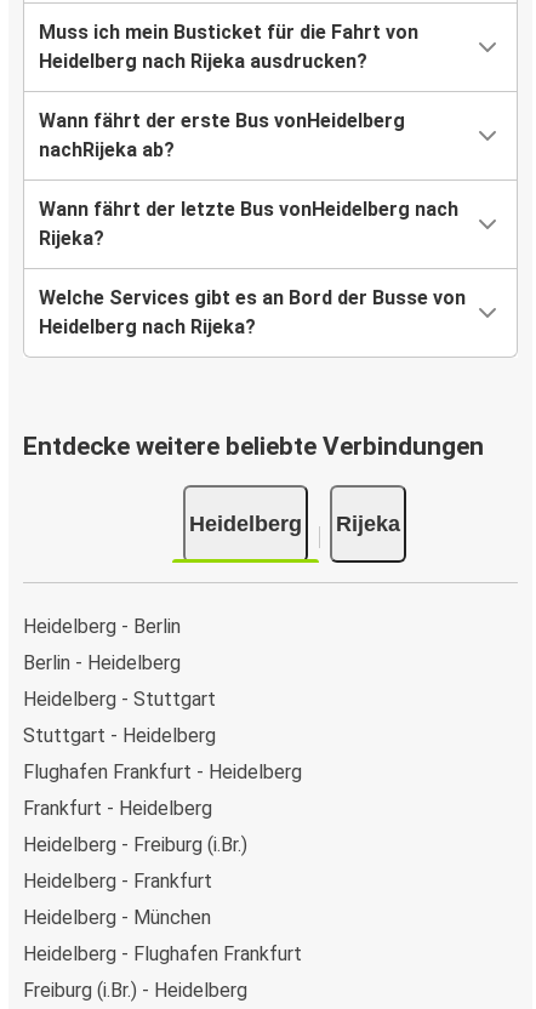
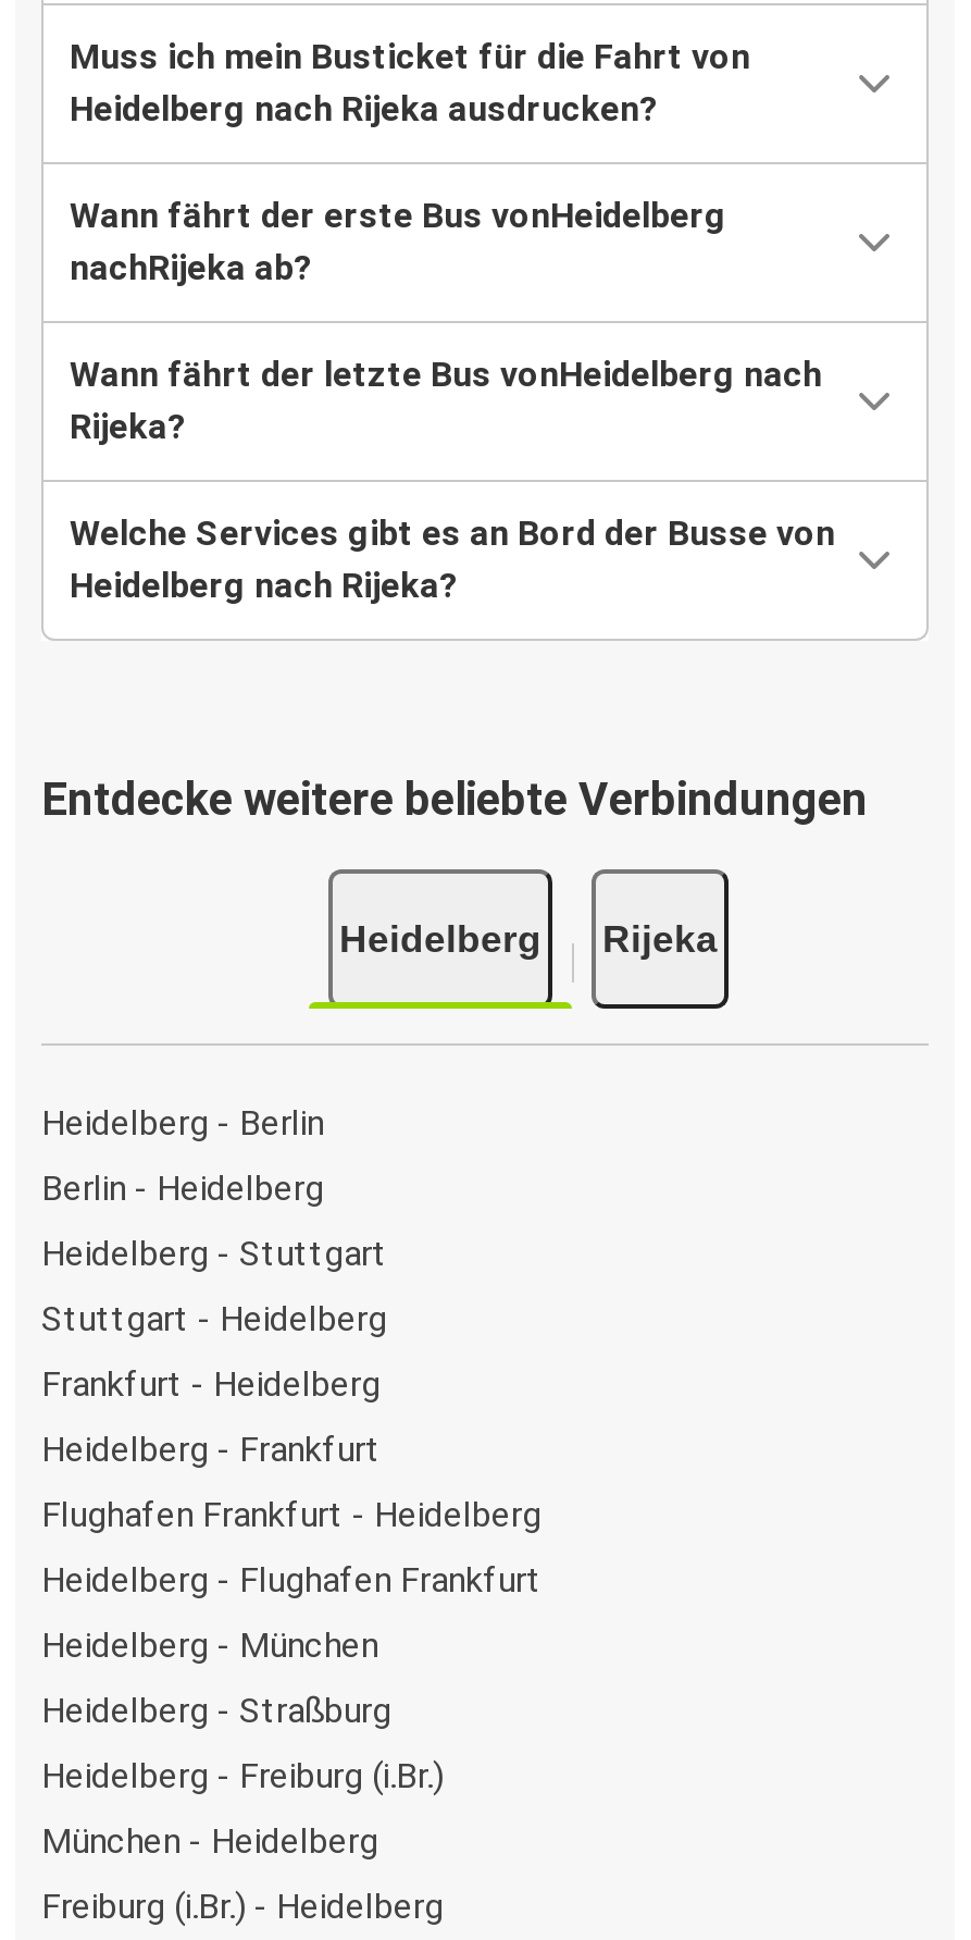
+ Heidelberg - Straßburg

moved up: Frankfurt - Heidelberg

moved down: Heidelberg - Freiburg (i.Br.)

+ München - Heidelberg

moved up: Heidelberg - Frankfurt

moved up: Heidelberg - München | Heidelberg - Flughafen Frankfurt
